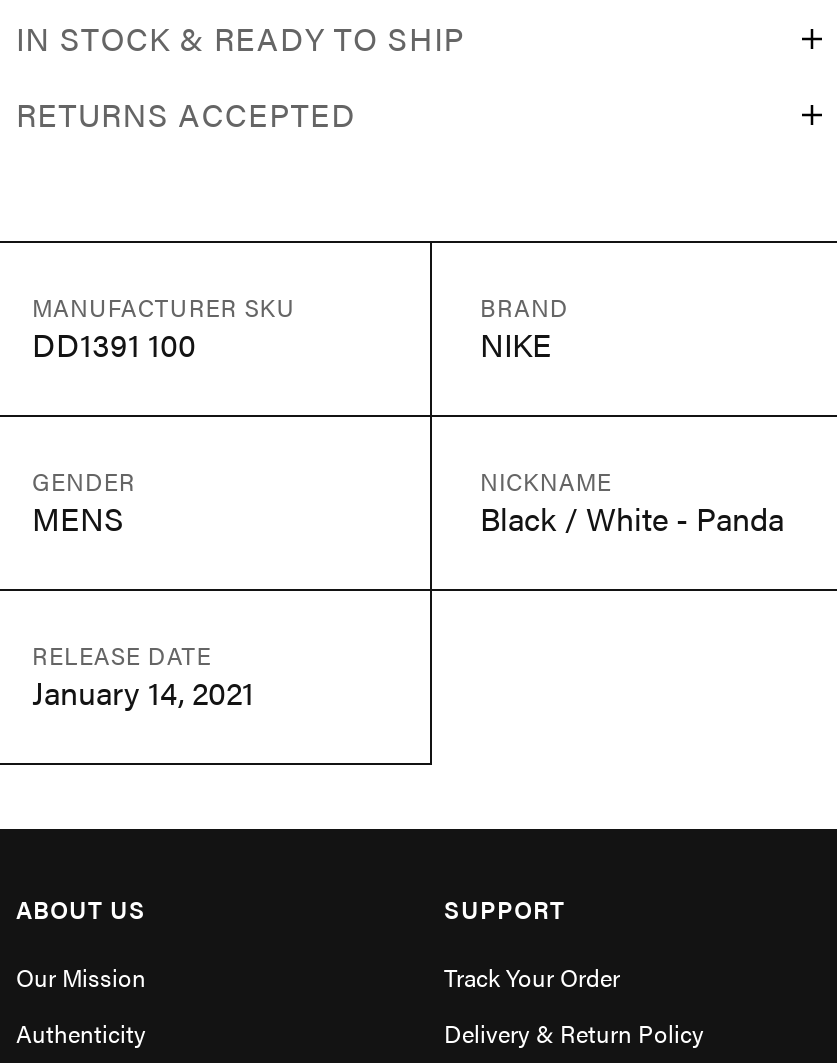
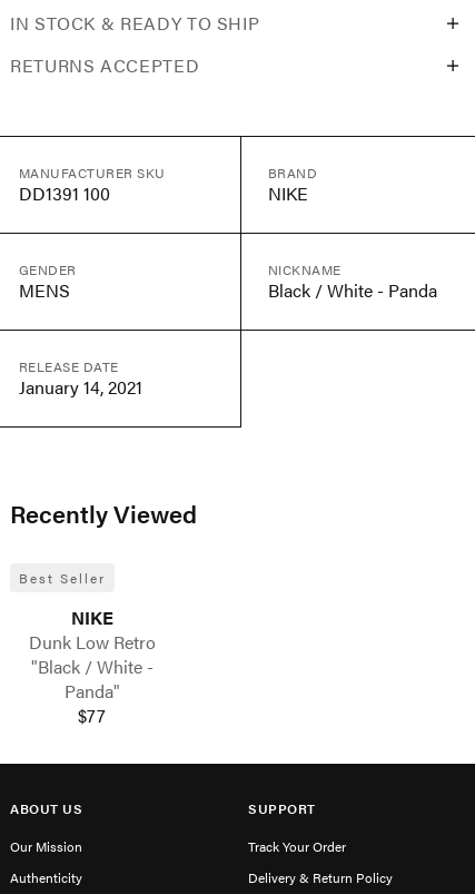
+ Recently Viewed
+ Best Seller
+ NIKE
+ Dunk Low Retro
+ "Black / White -
+ Panda"
+ $77
